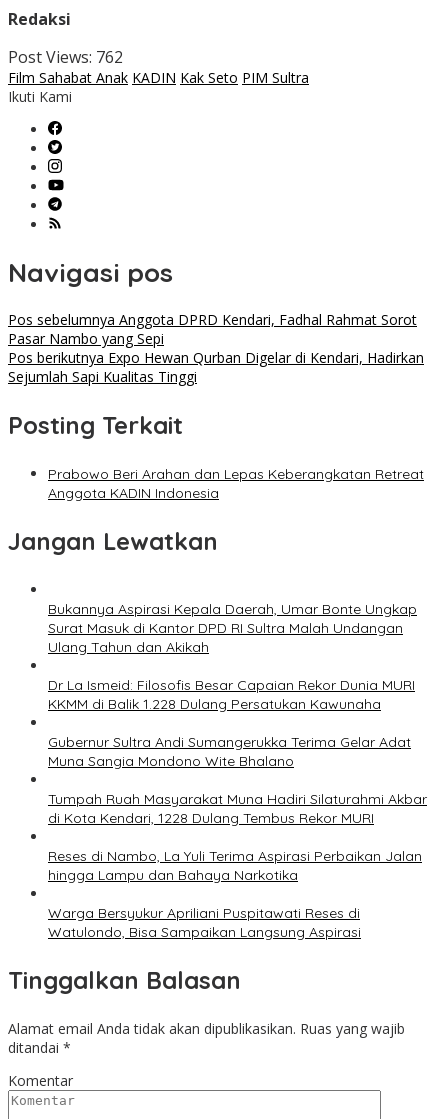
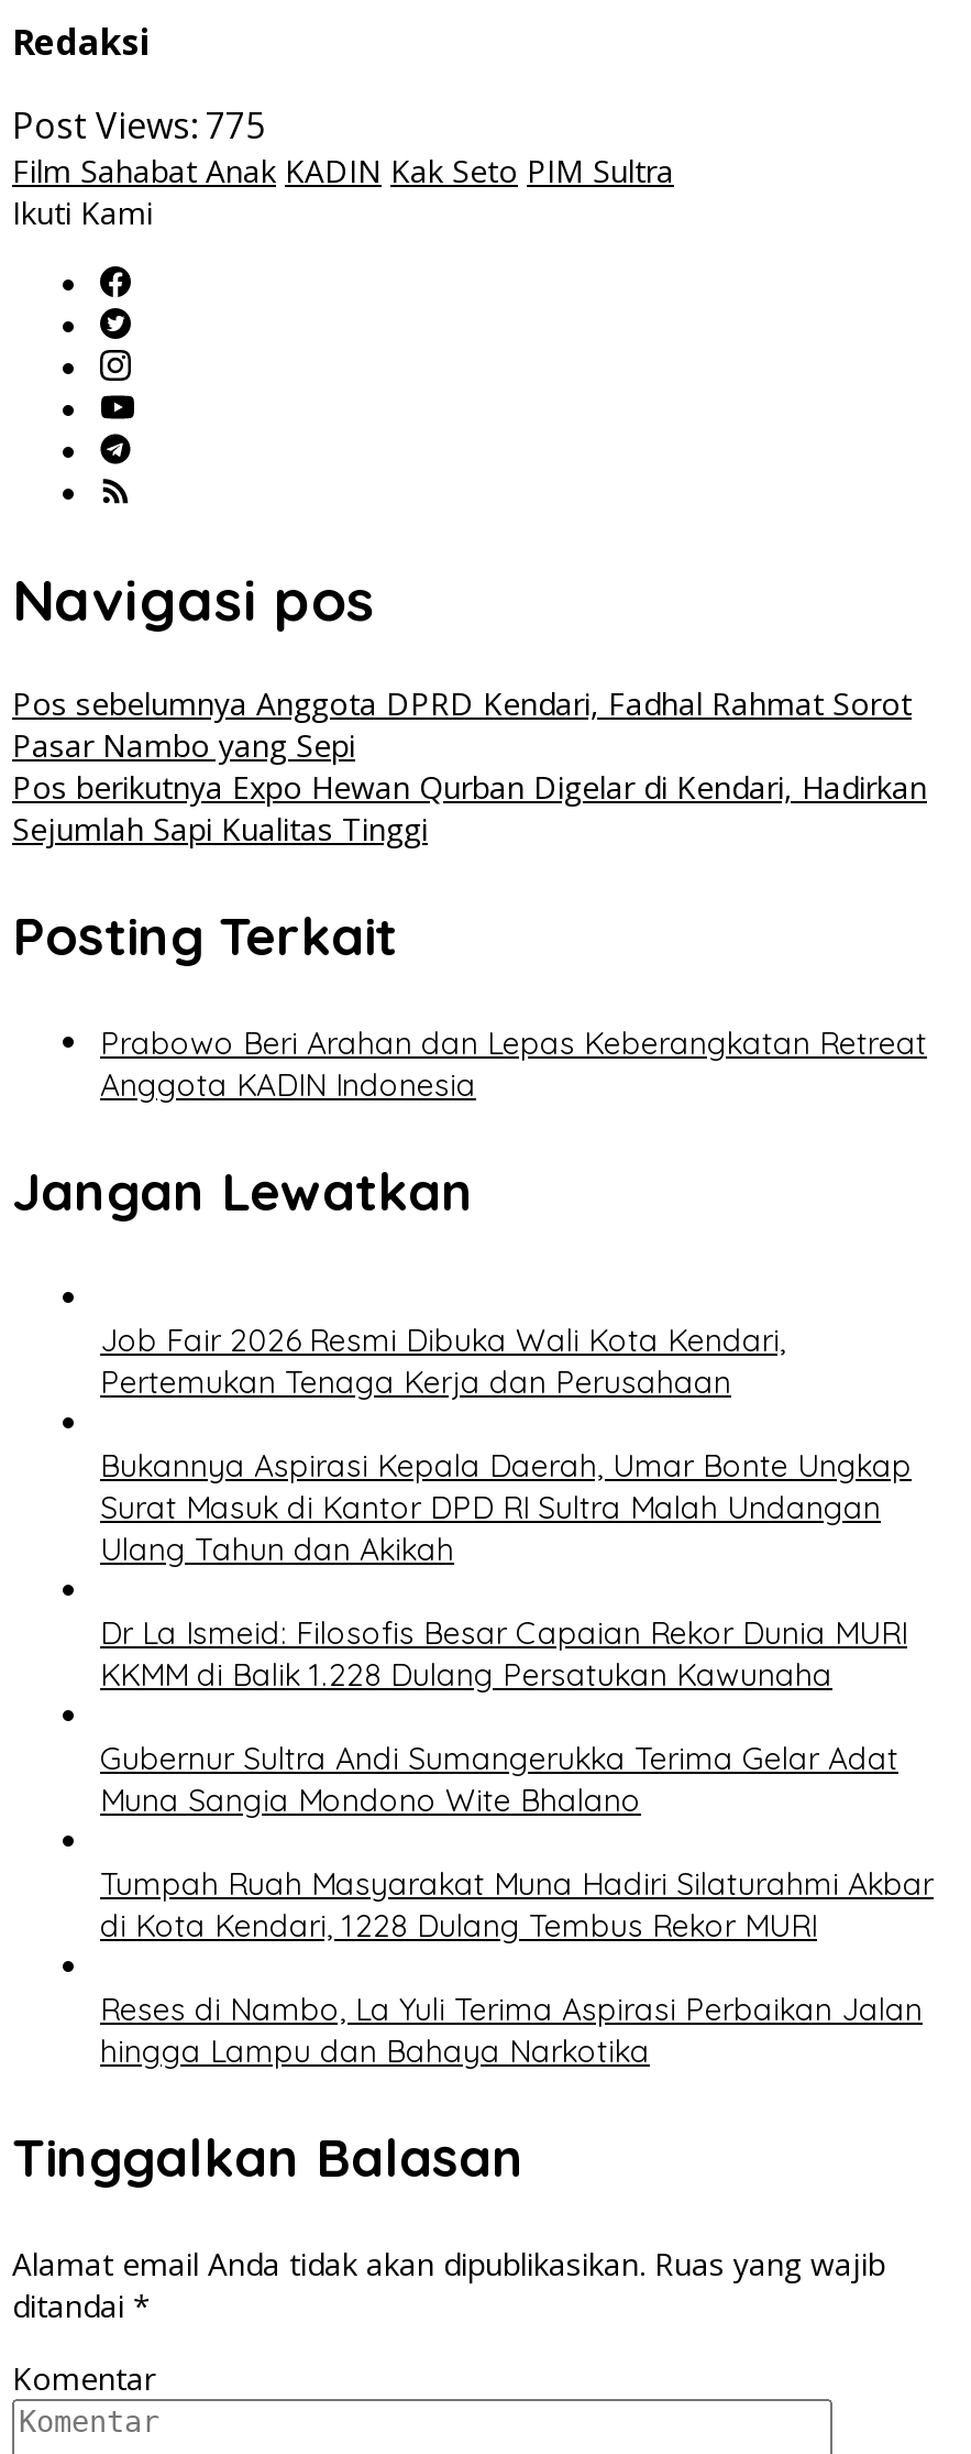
- Post Views: 762
+ Post Views: 775

+ Job Fair 2026 Resmi Dibuka Wali Kota Kendari,
+ Pertemukan Tenaga Kerja dan Perusahaan

moved down: Bukannya Aspirasi Kepala Daerah, Umar Bonte Ungkap | Surat Masuk di Kantor DPD RI Sultra Malah Undangan | Ulang Tahun dan Akikah | ... | Reses di Nambo, La Yuli Terima Aspirasi Perbaikan Jalan | hingga Lampu dan Bahaya Narkotika

- Warga Bersyukur Apriliani Puspitawati Reses di
- Watulondo, Bisa Sampaikan Langsung Aspirasi
